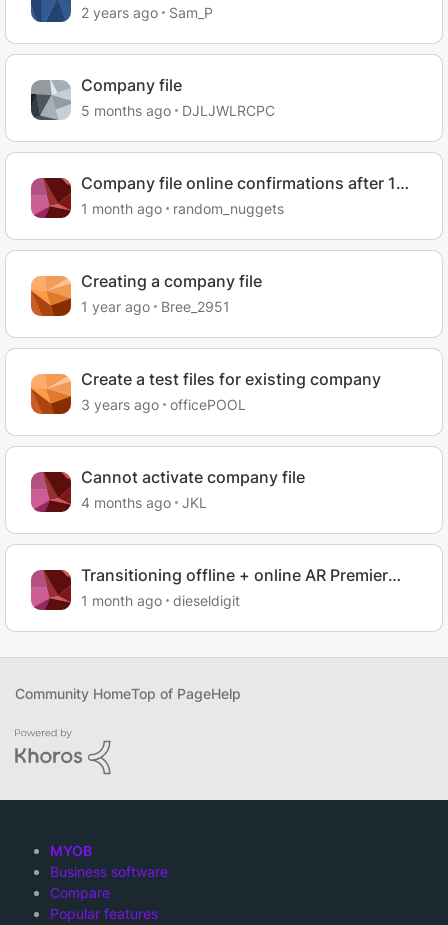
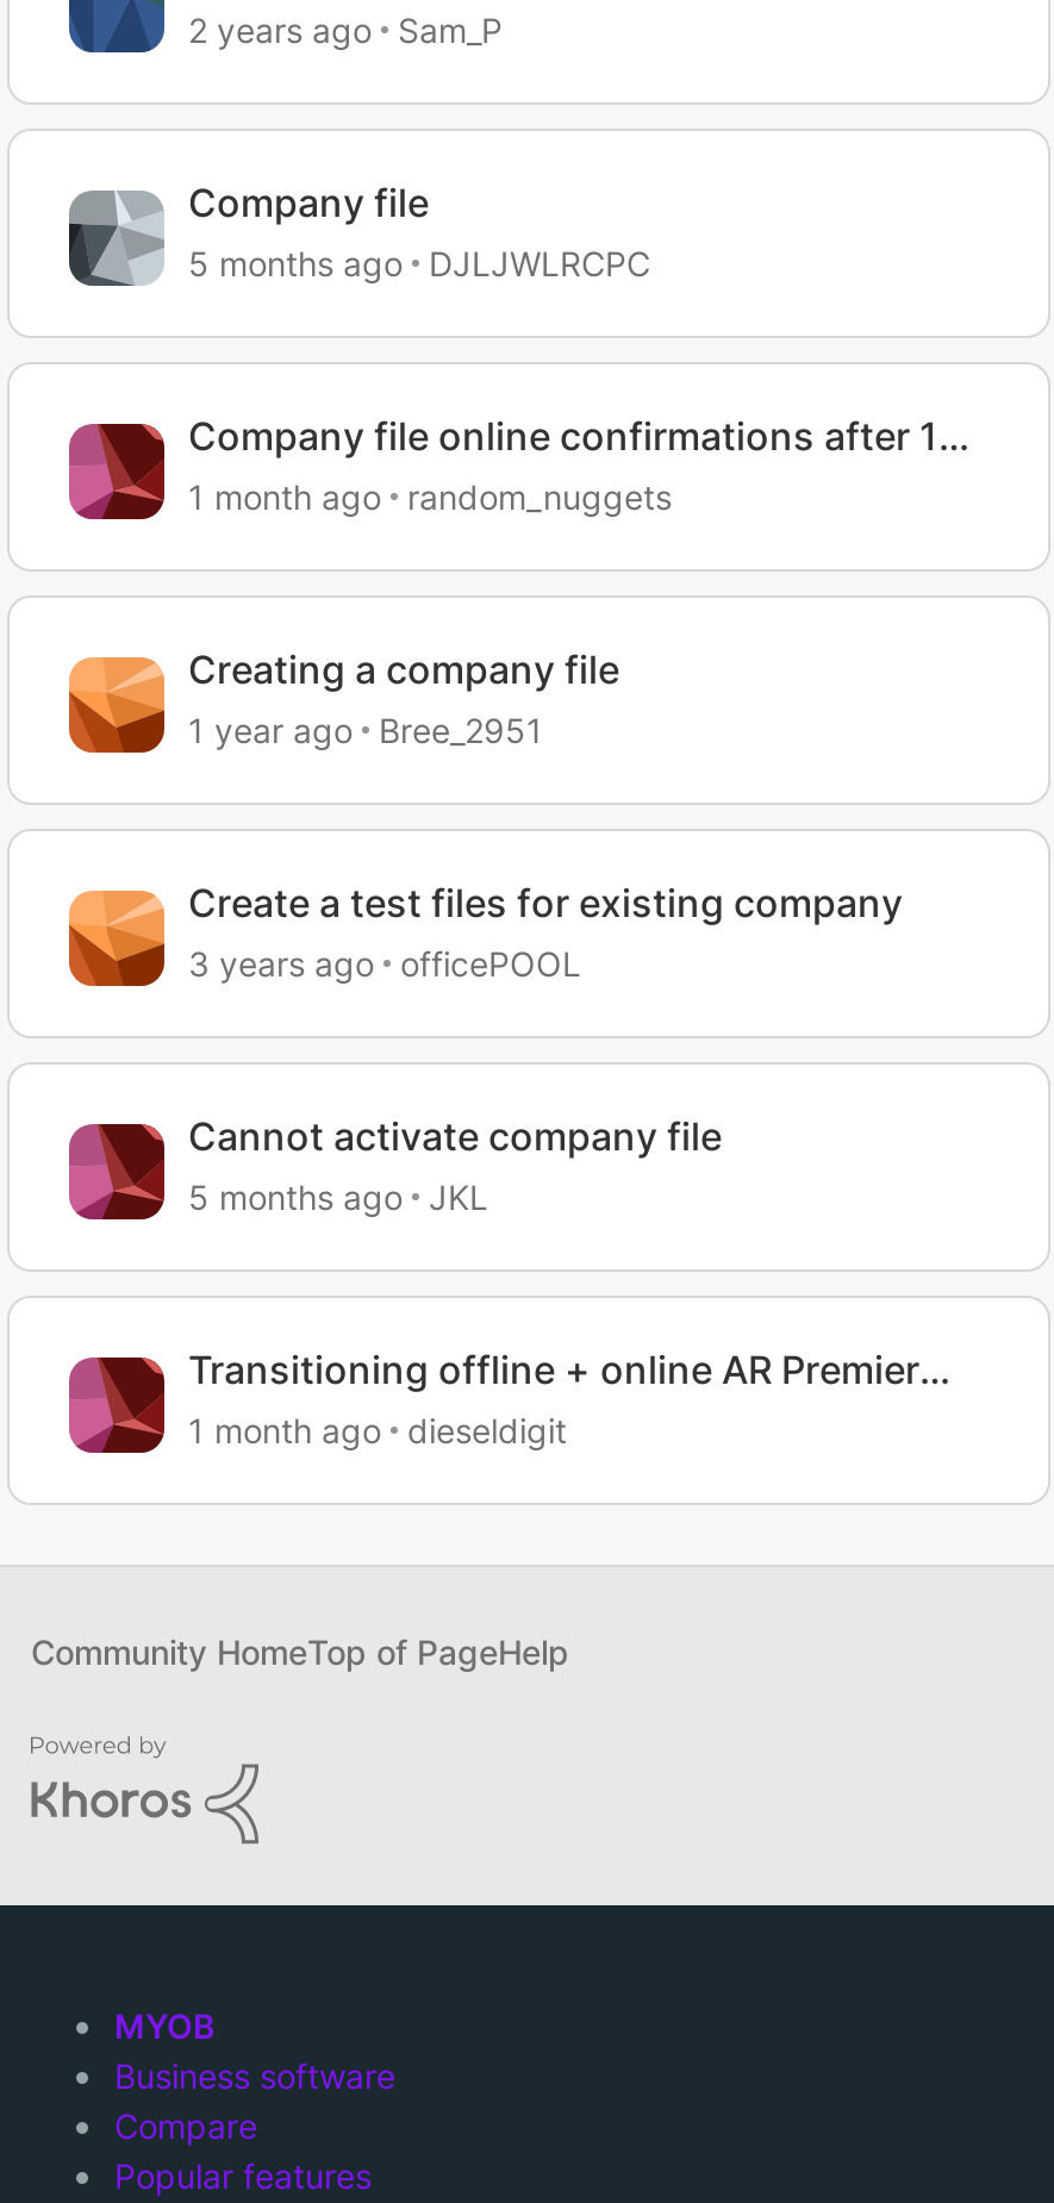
- 4 months ago JKL
+ 5 months ago JKL
